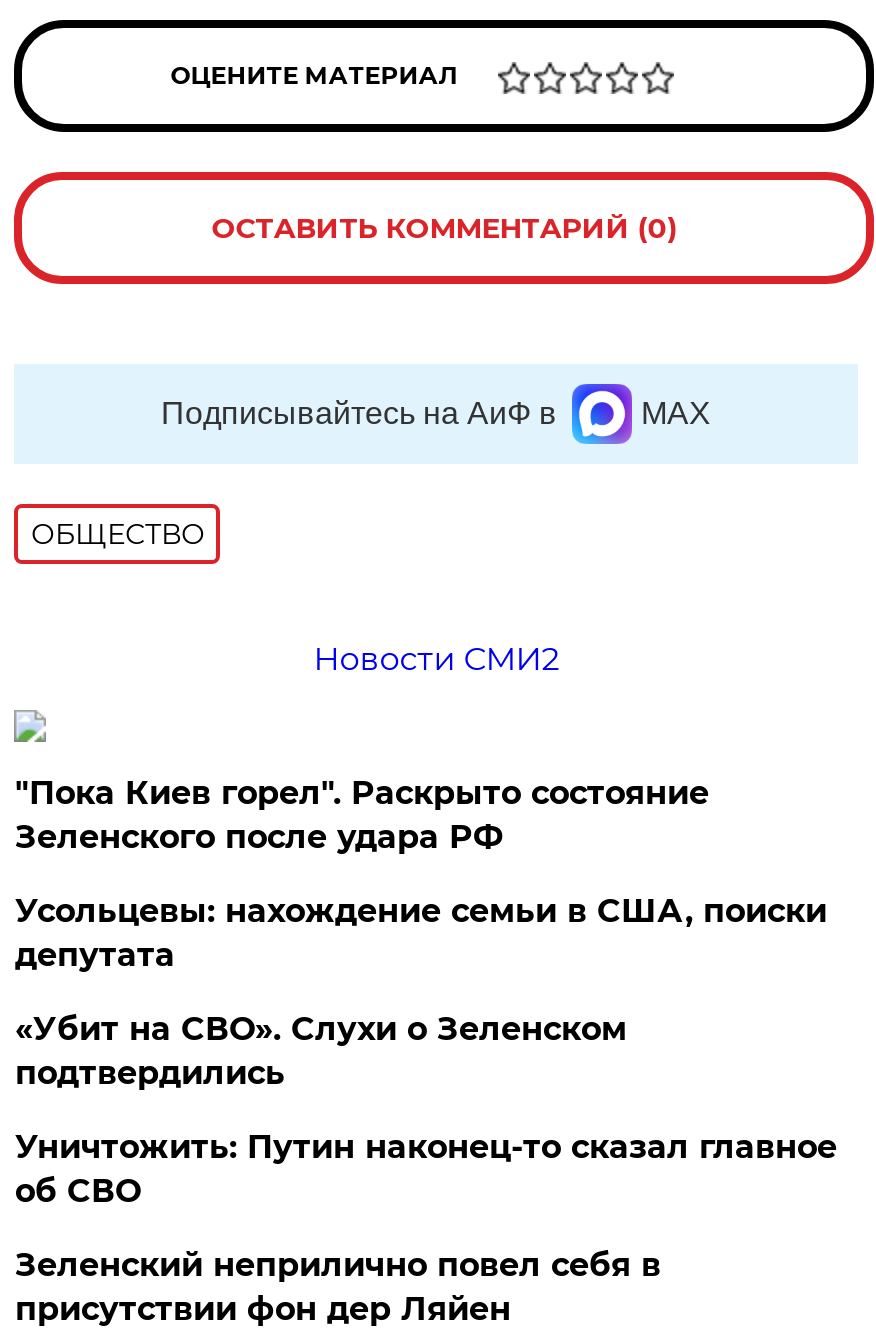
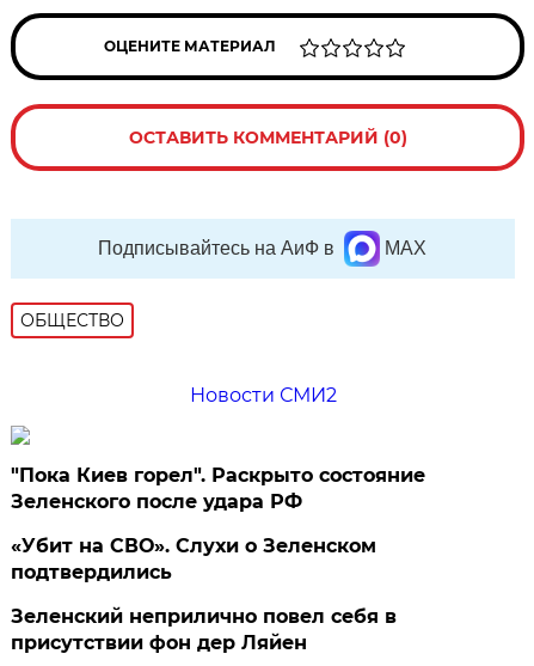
- Усольцевы: нахождение семьи в США, поиски
- депутата

- Уничтожить: Путин наконец-то сказал главное
- об СВО
